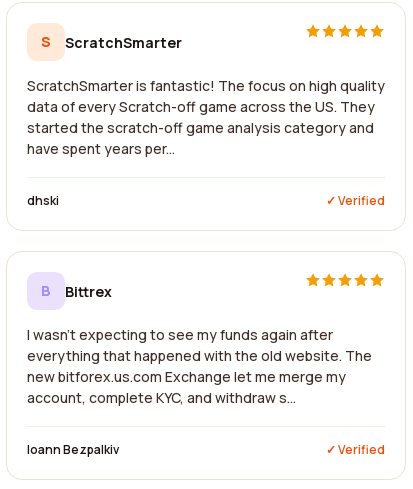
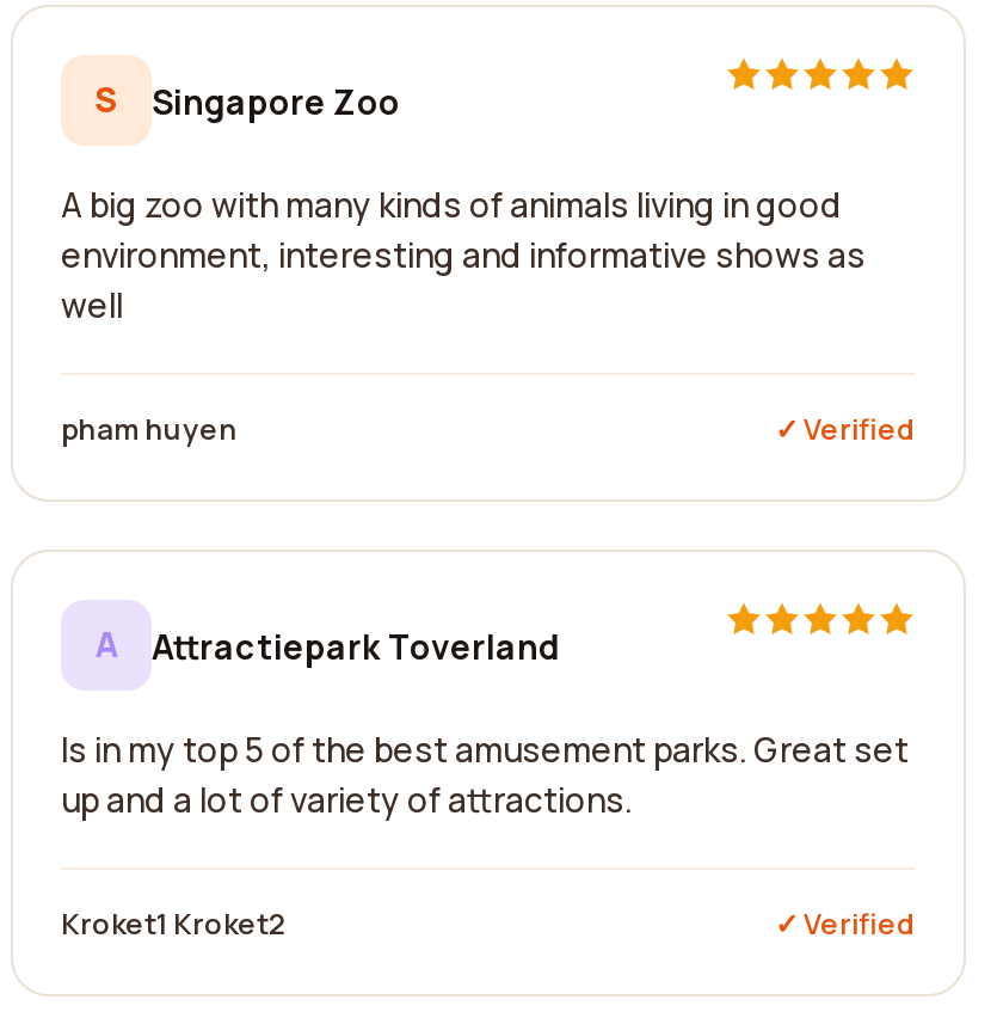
- ScratchSmarter
+ Singapore Zoo

- ScratchSmarter is fantastic! The focus on high quality
- data of every Scratch-off game across the US. They
- started the scratch-off game analysis category and
- have spent years per...
+ A big zoo with many kinds of animals living in good
+ environment, interesting and informative shows as
+ well

- dhski
+ pham huyen

- B
- Bittrex
+ A
+ Attractiepark Toverland

- I wasn't expecting to see my funds again after
- everything that happened with the old website. The
- new bitforex.us.com Exchange let me merge my
- account, complete KYC, and withdraw s...
+ Is in my top 5 of the best amusement parks. Great set
+ up and a lot of variety of attractions.

- Ioann Bezpalkiv
+ Kroket1 Kroket2
